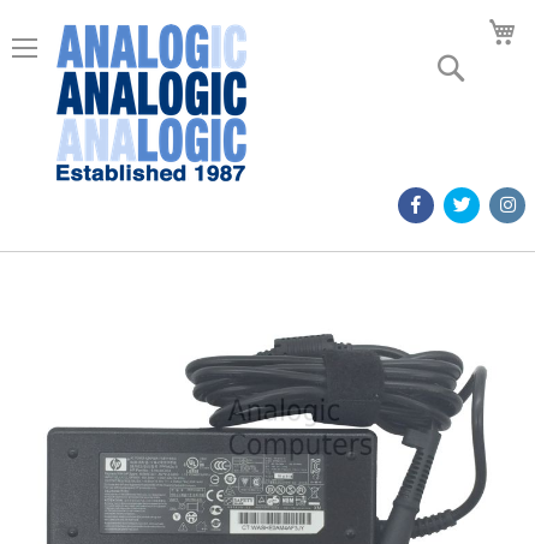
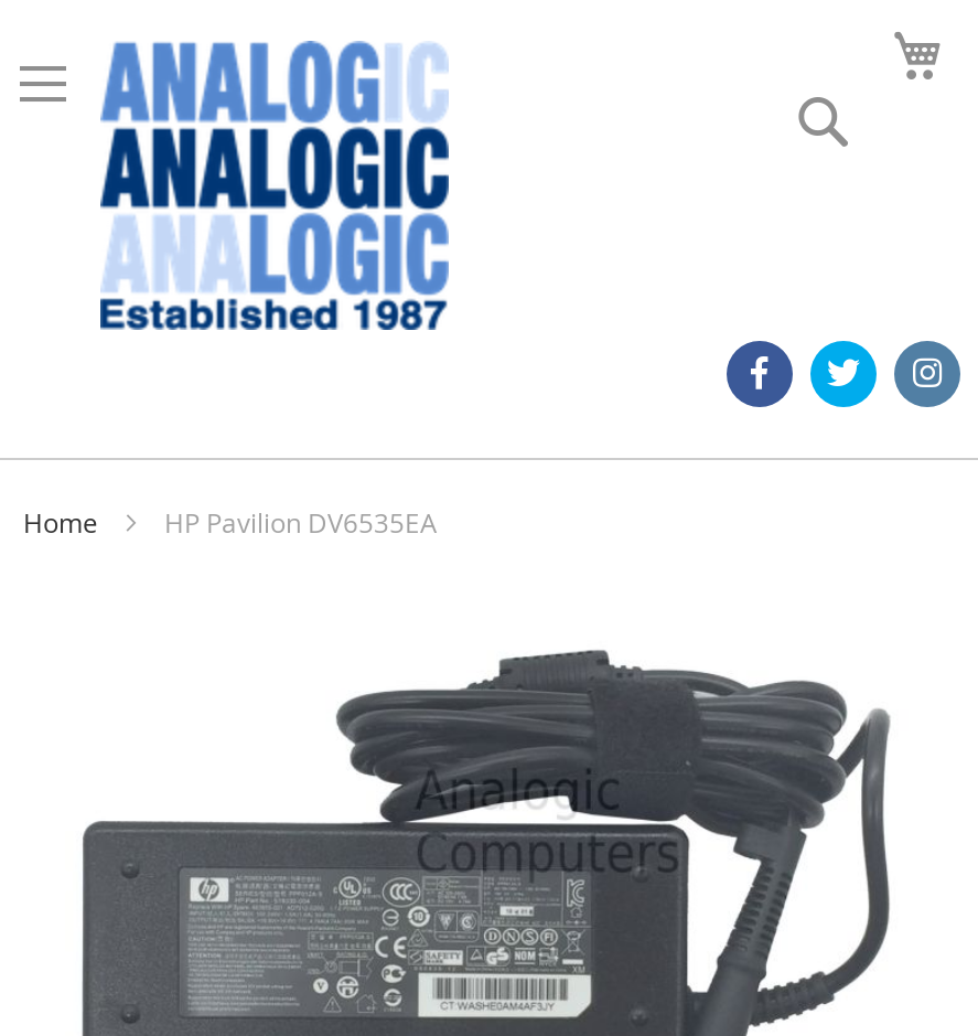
+ Home
+ HP Pavilion DV6535EA
